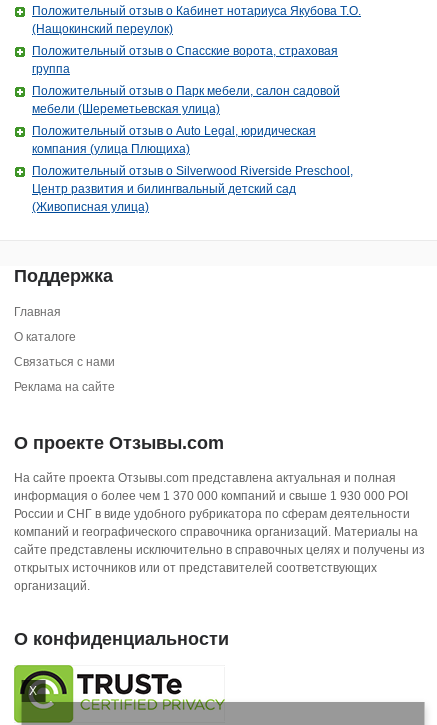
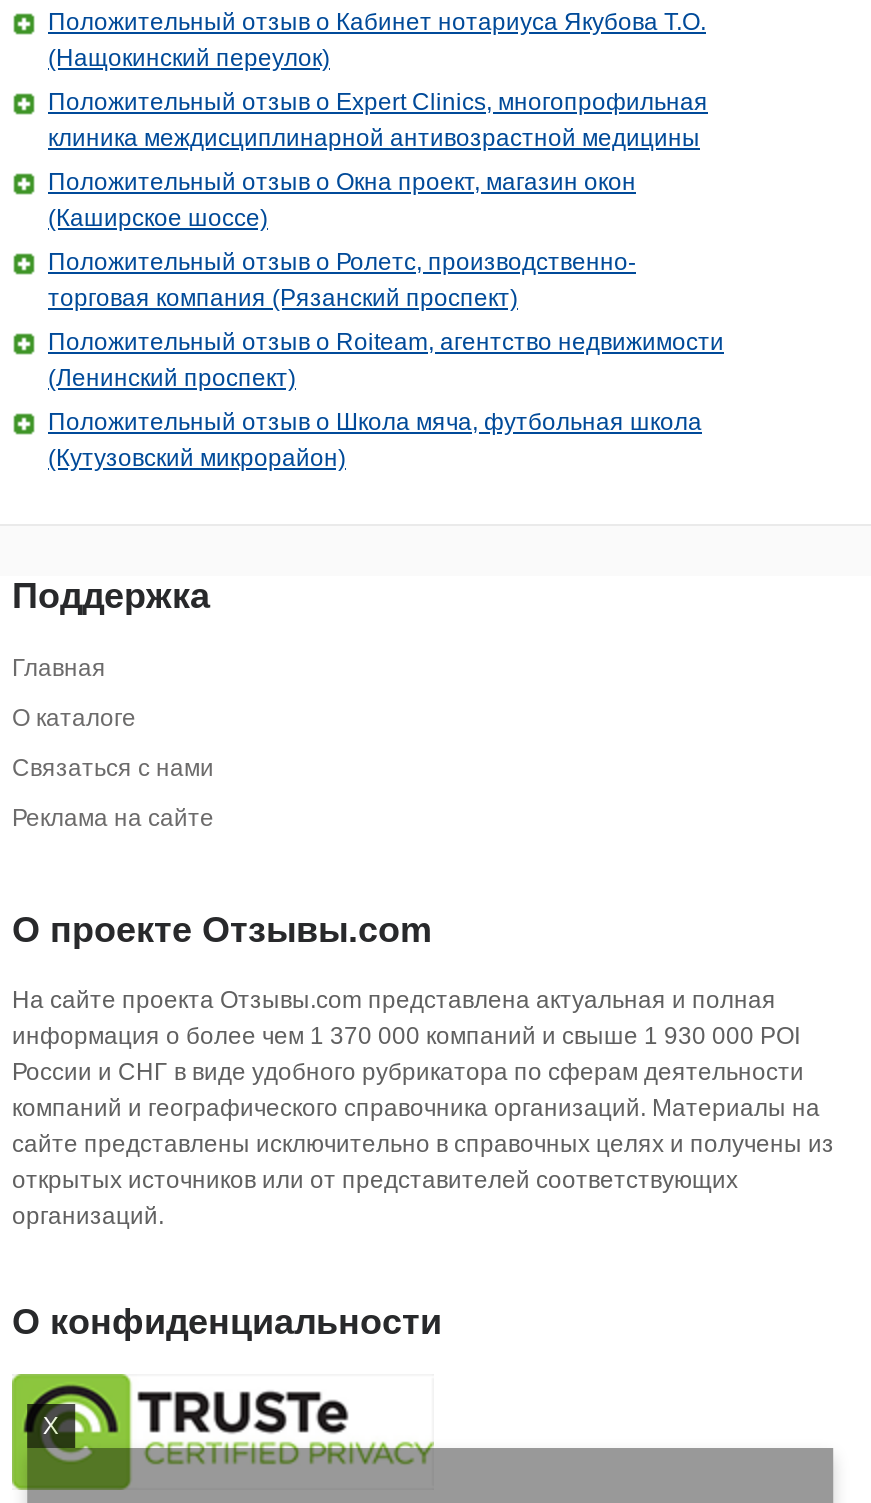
- Положительный отзыв о Спасские ворота, страховая
- группа
- Положительный отзыв о Парк мебели, салон садовой
- мебели (Шереметьевская улица)
- Положительный отзыв о Auto Legal, юридическая
- компания (улица Плющиха)
- Положительный отзыв о Silverwood Riverside Preschool,
- Центр развития и билингвальный детский сад
- (Живописная улица)
+ Положительный отзыв о Expert Clinics, многопрофильная
+ клиника междисциплинарной антивозрастной медицины
+ Положительный отзыв о Окна проект, магазин окон
+ (Каширское шоссе)
+ Положительный отзыв о Ролетс, производственно-
+ торговая компания (Рязанский проспект)
+ Положительный отзыв о Roiteam, агентство недвижимости
+ (Ленинский проспект)
+ Положительный отзыв о Школа мяча, футбольная школа
+ (Кутузовский микрорайон)
